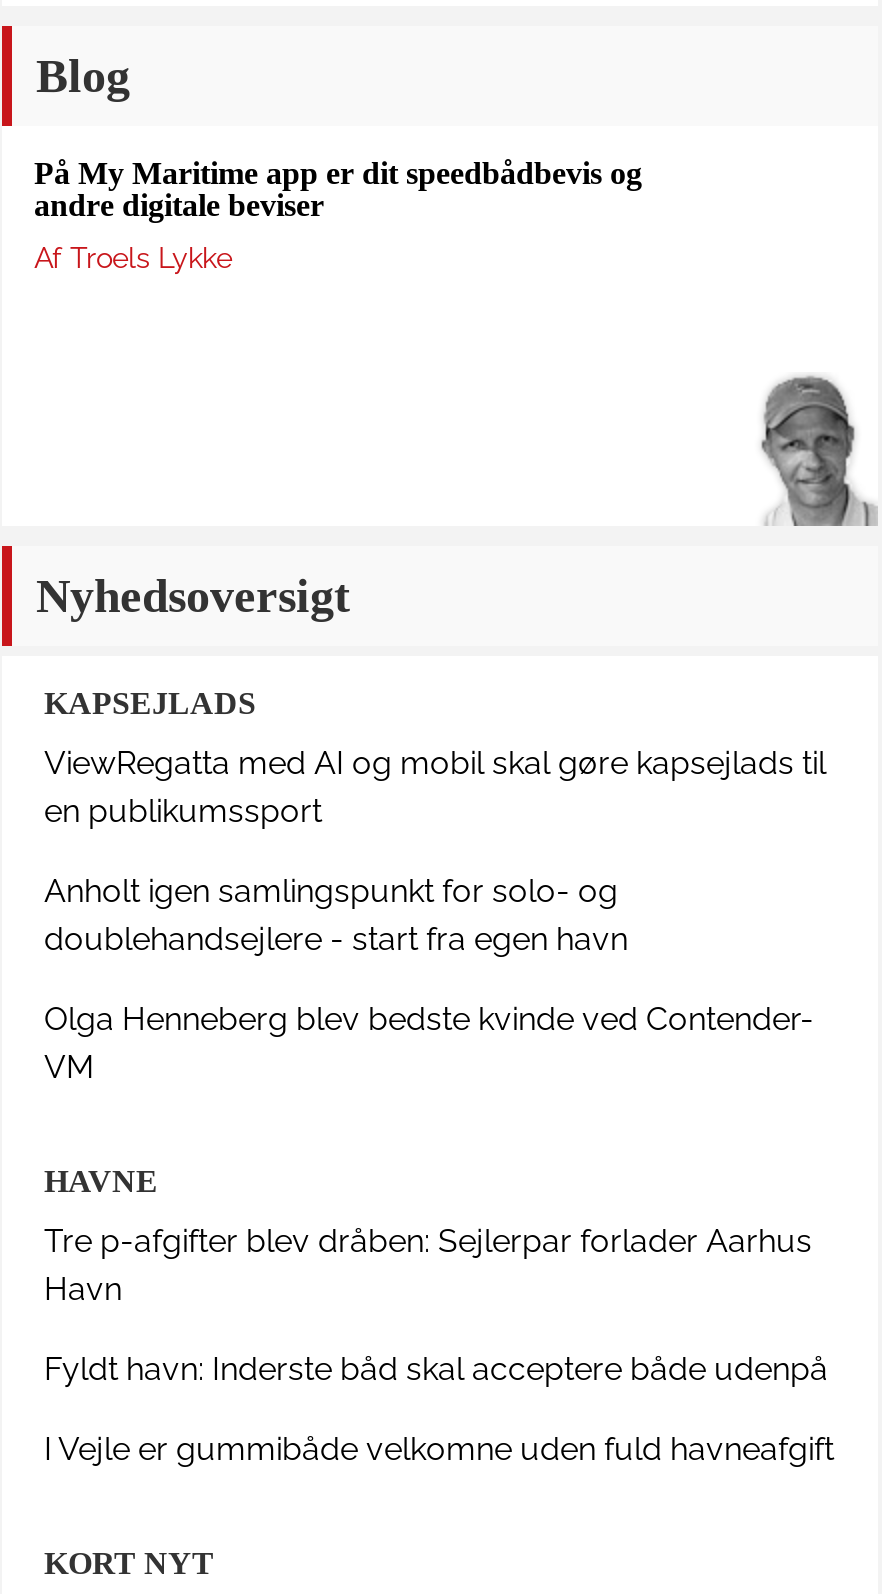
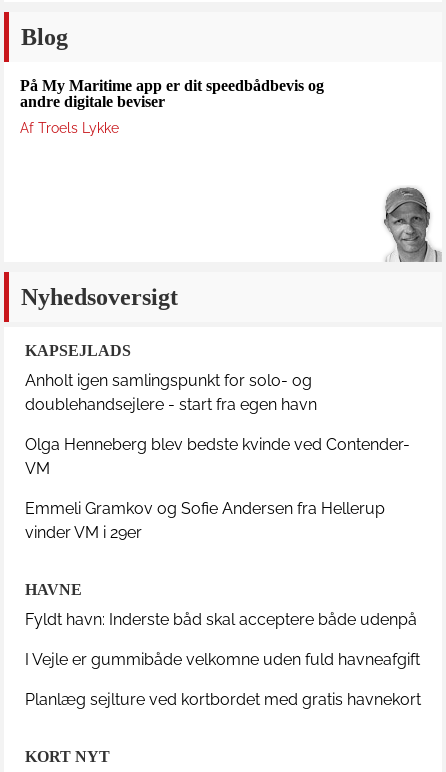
- ViewRegatta med AI og mobil skal gøre kapsejlads til
- en publikumssport

moved up: Anholt igen samlingspunkt for solo- og | doublehandsejlere - start fra egen havn | Olga Henneberg blev bedste kvinde ved Contender- | VM

+ Emmeli Gramkov og Sofie Andersen fra Hellerup
+ vinder VM i 29er

- Tre p-afgifter blev dråben: Sejlerpar forlader Aarhus
- Havn

moved up: Fyldt havn: Inderste båd skal acceptere både udenpå | I Vejle er gummibåde velkomne uden fuld havneafgift

+ Planlæg sejlture ved kortbordet med gratis havnekort
